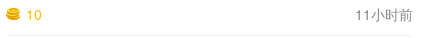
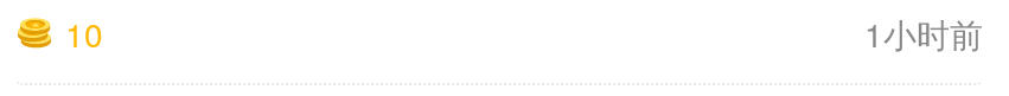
- 11小时前
+ 1小时前
